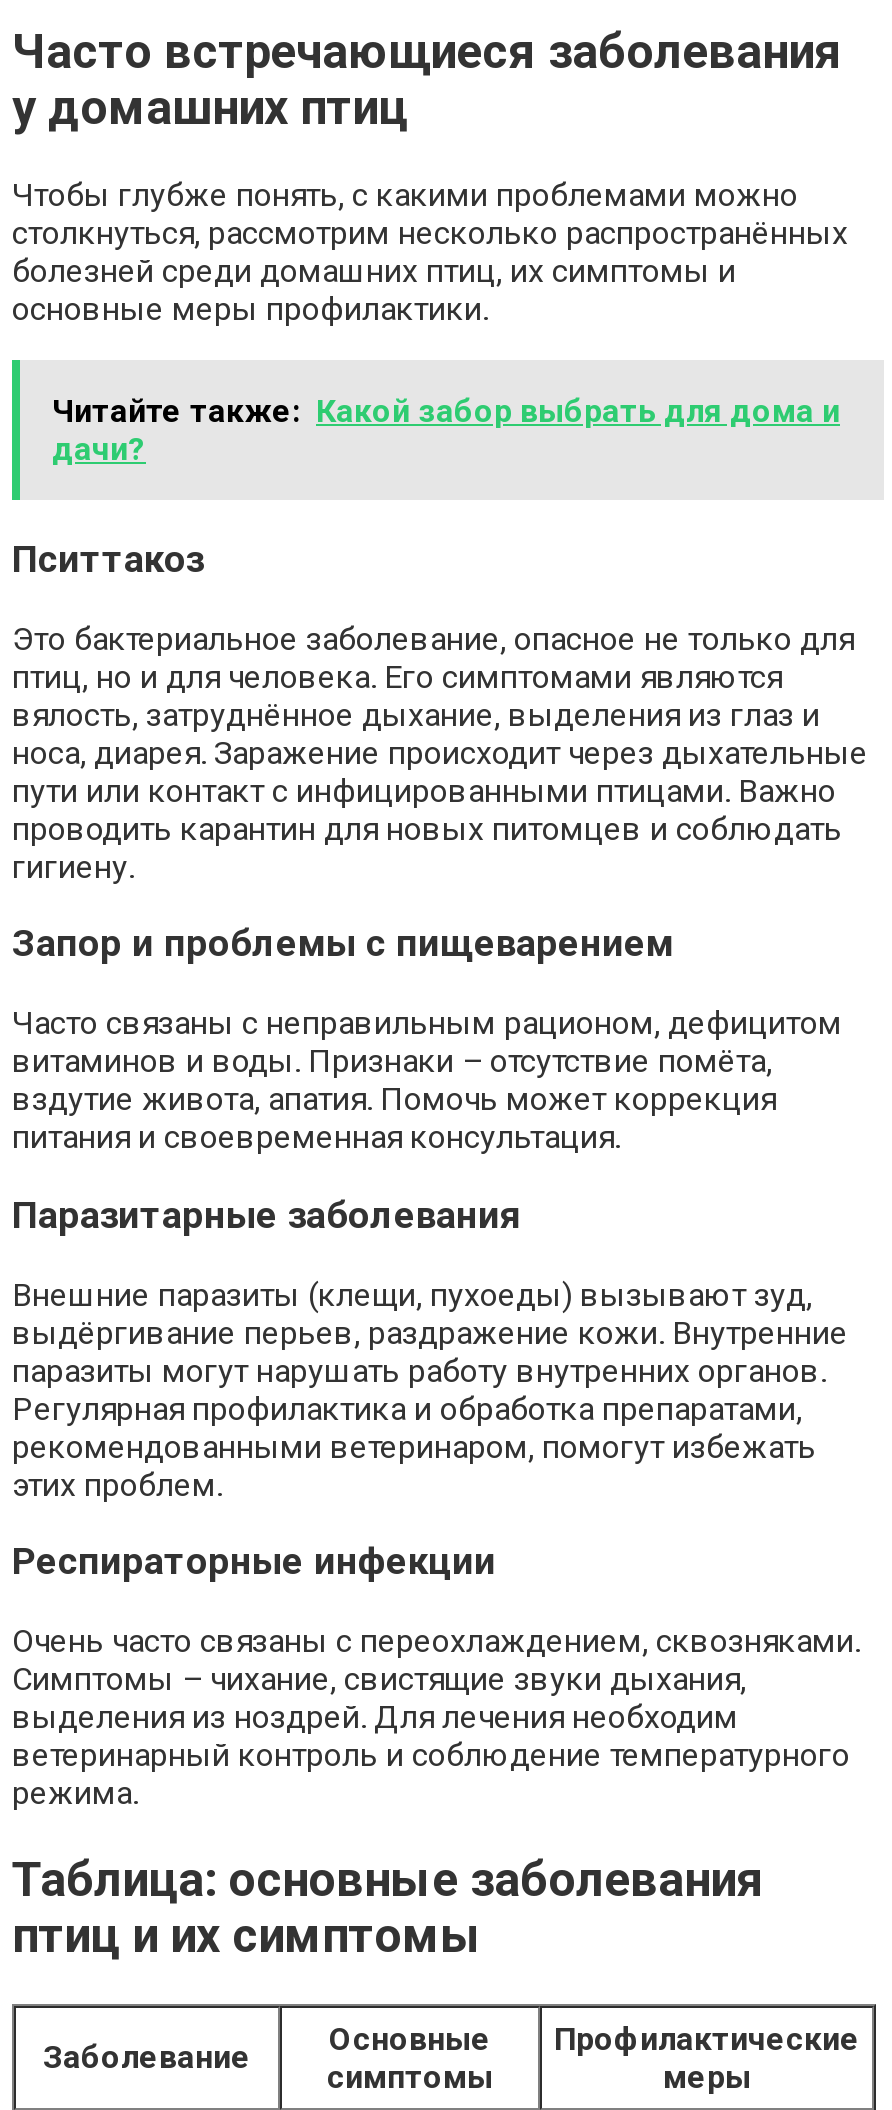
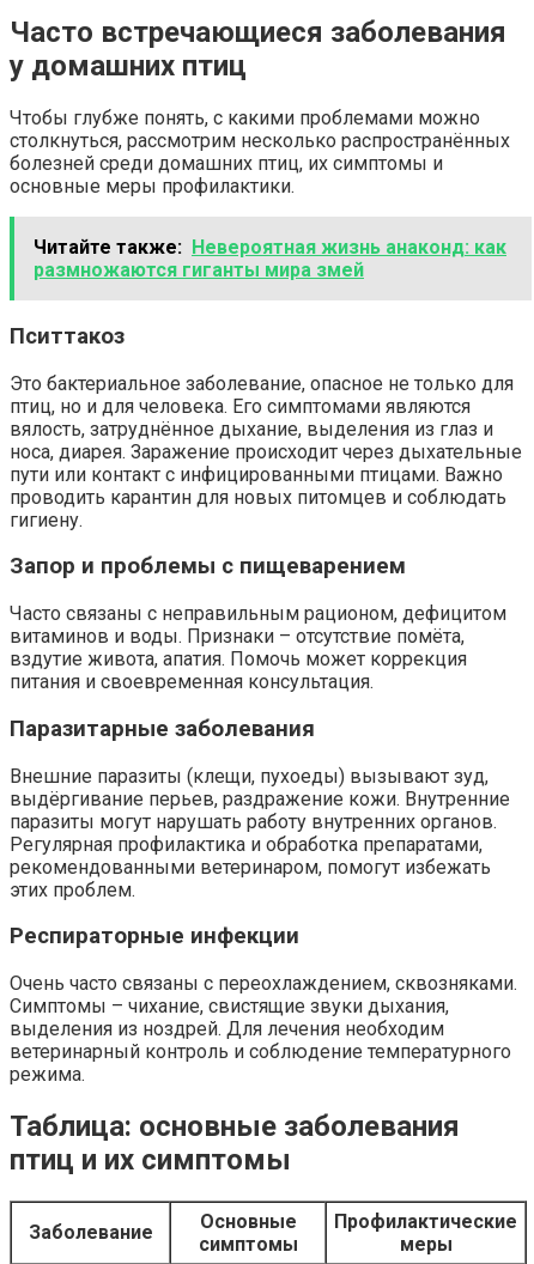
- Читайте также: Какой забор выбрать для дома и
- дачи?
+ Читайте также: Невероятная жизнь анаконд: как
+ размножаются гиганты мира змей
